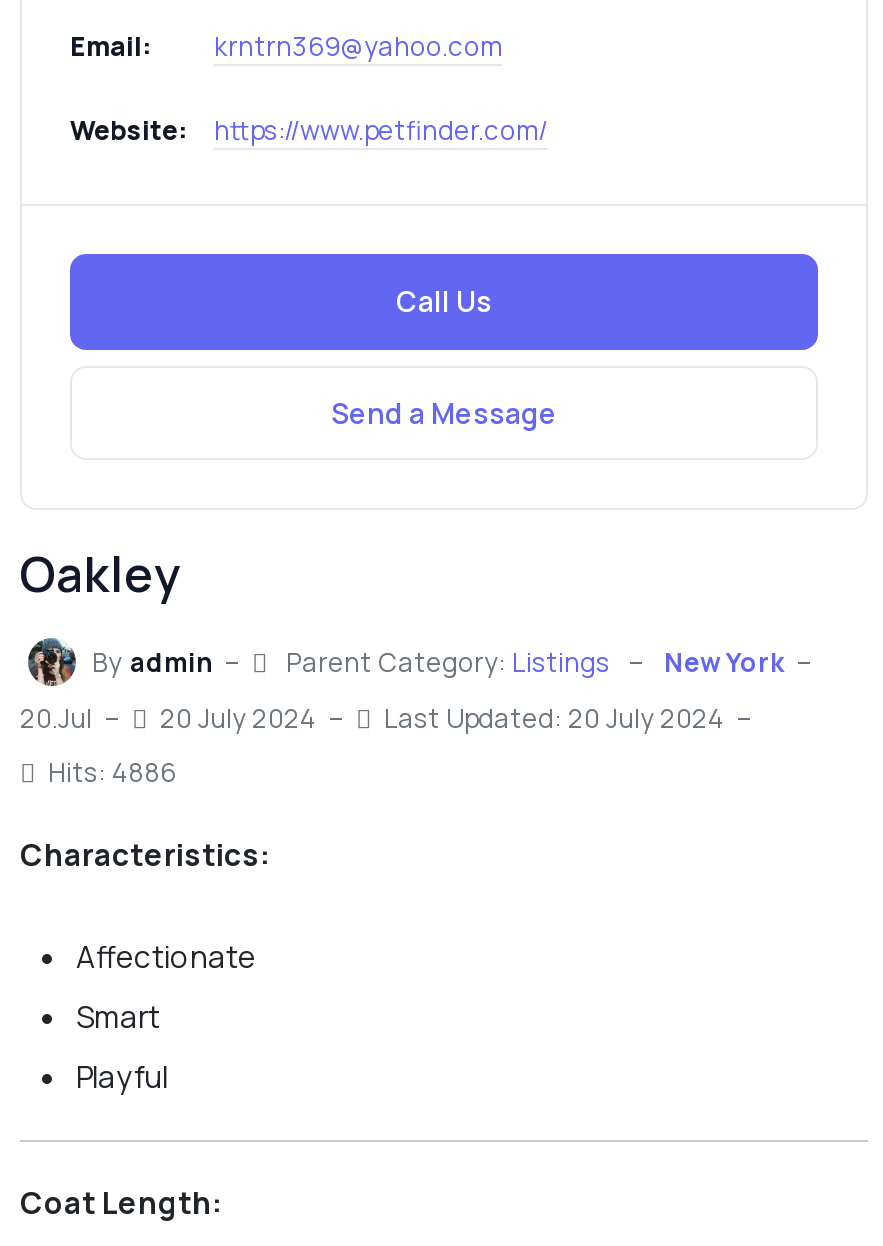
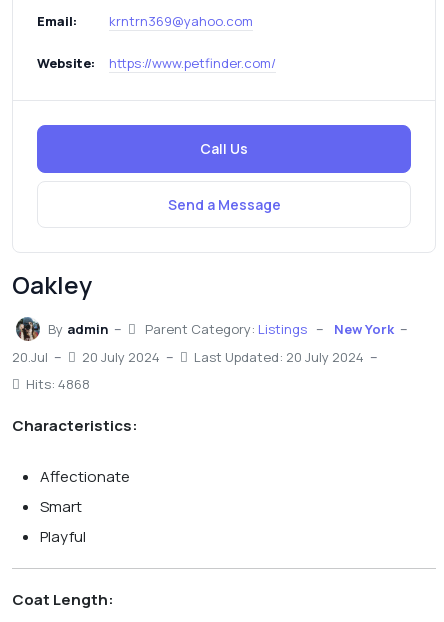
- Hits: 4886
+ Hits: 4868
